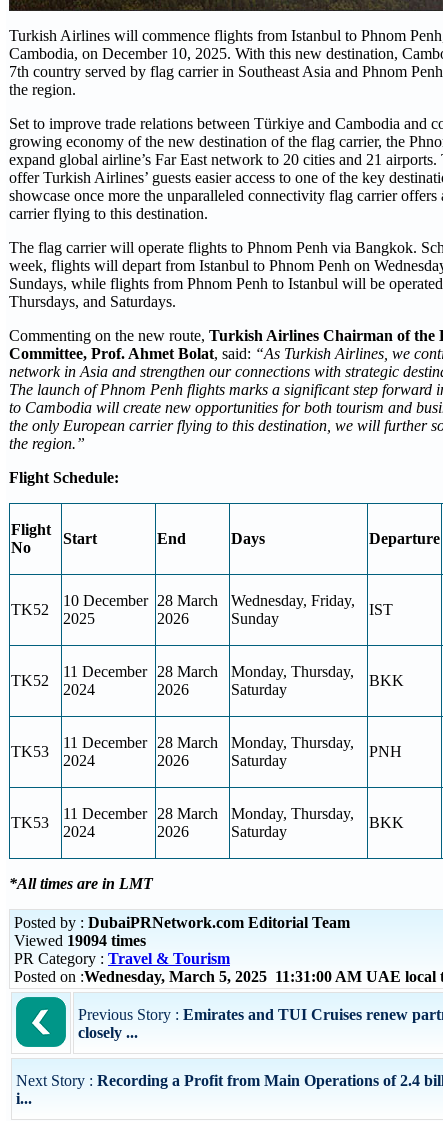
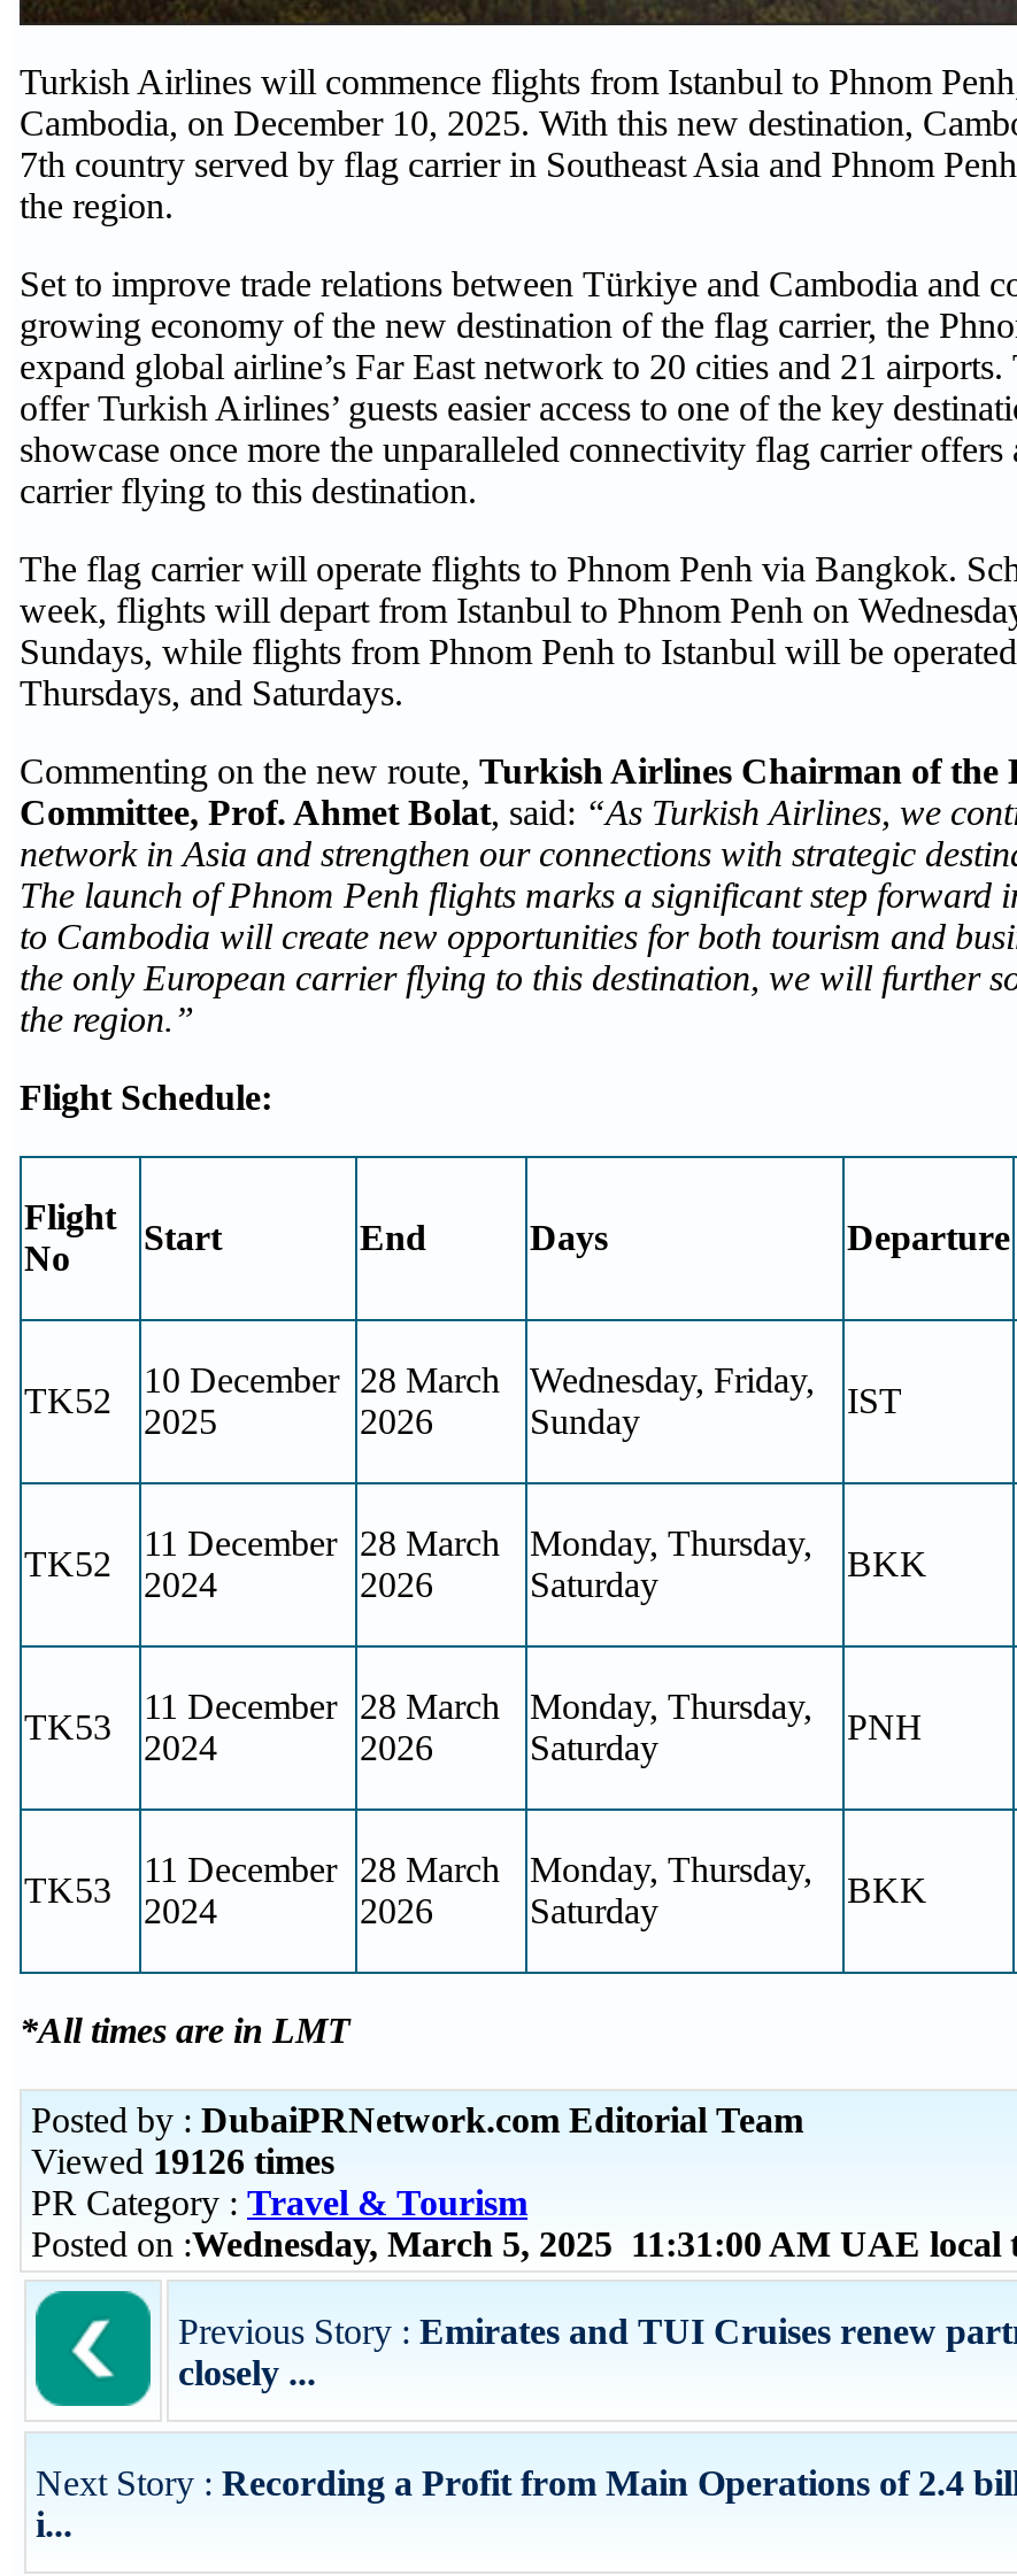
- Viewed 19094 times
+ Viewed 19126 times
